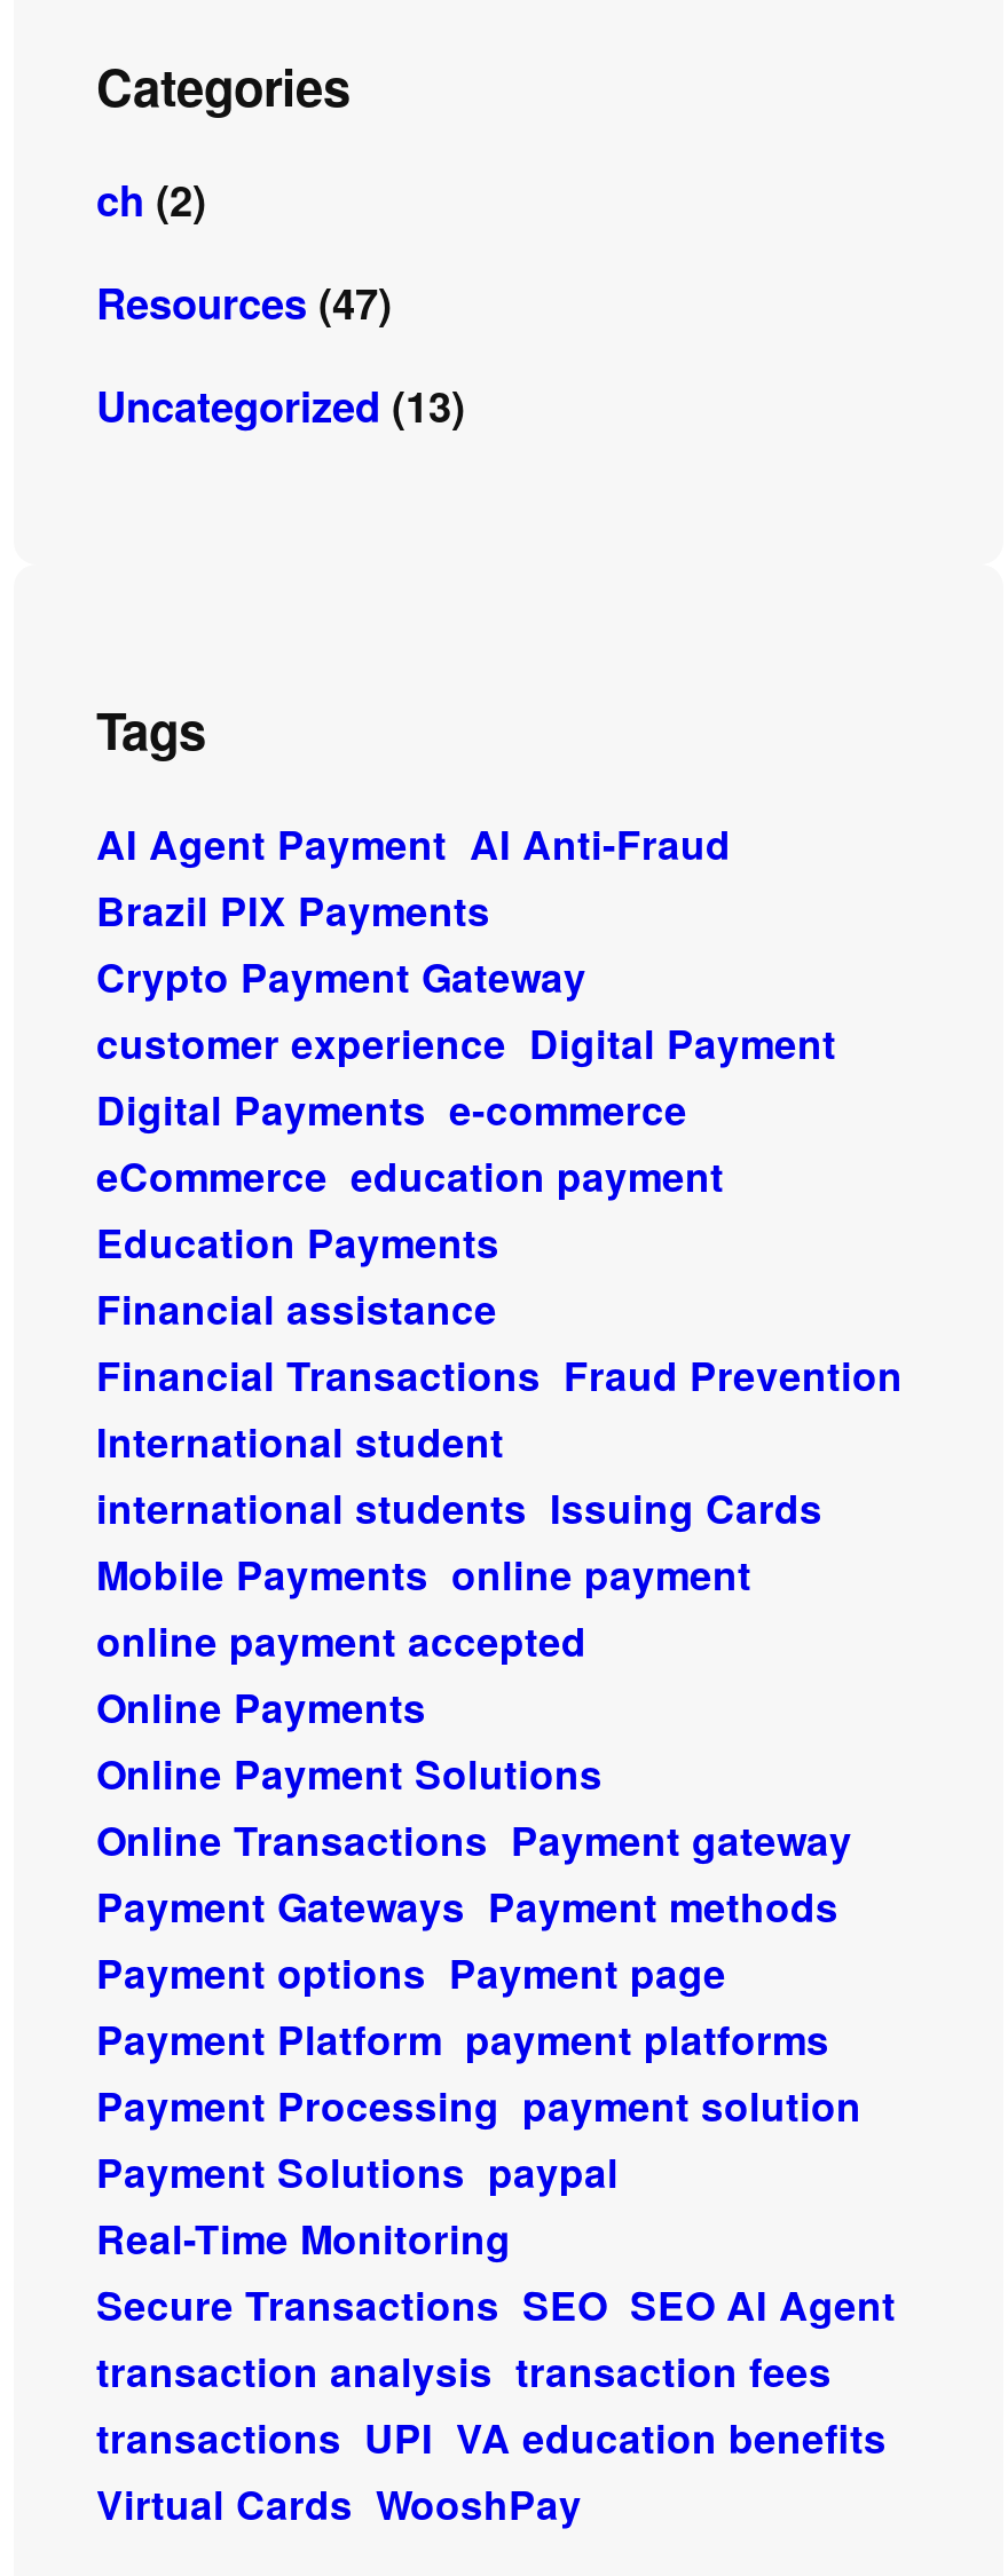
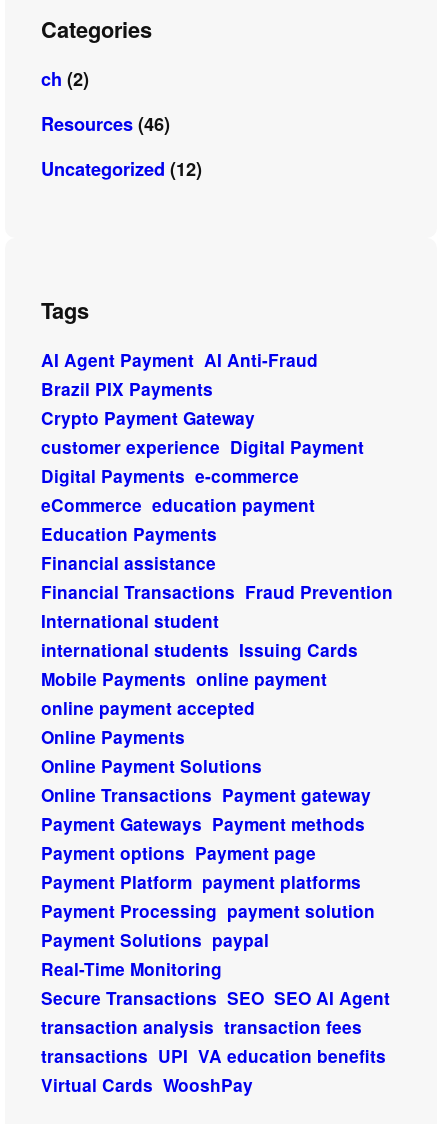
- Resources (47)
+ Resources (46)

- Uncategorized (13)
+ Uncategorized (12)
